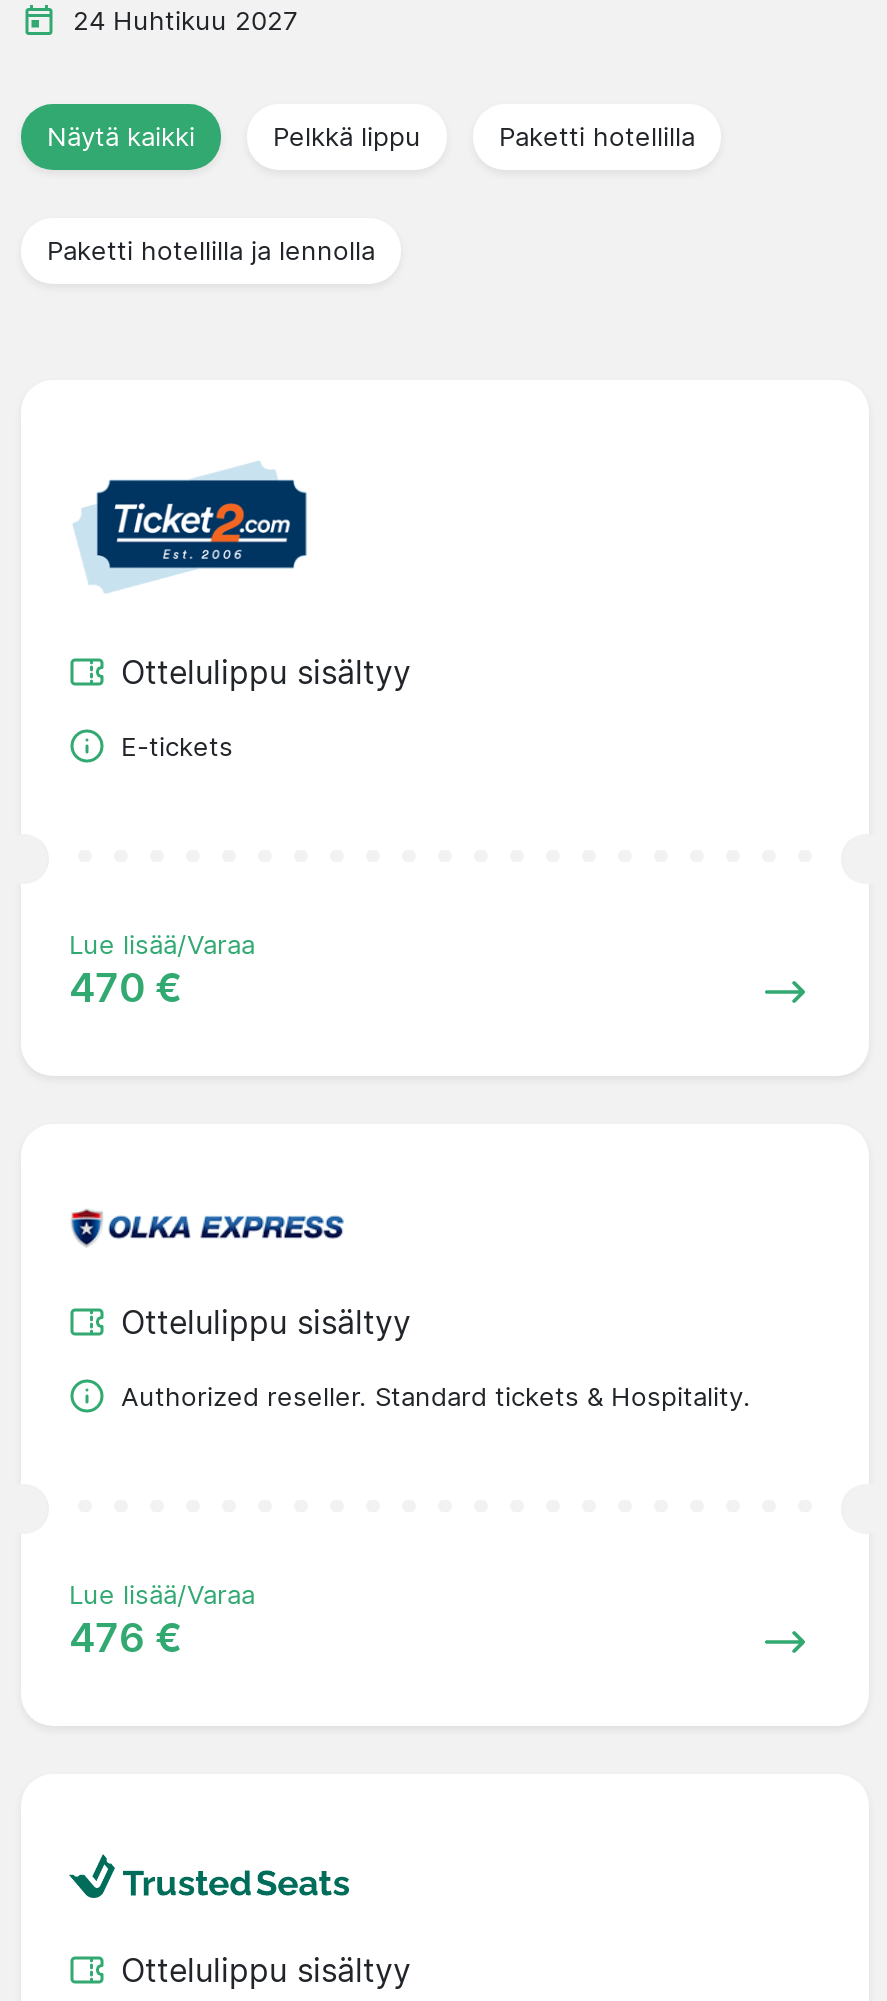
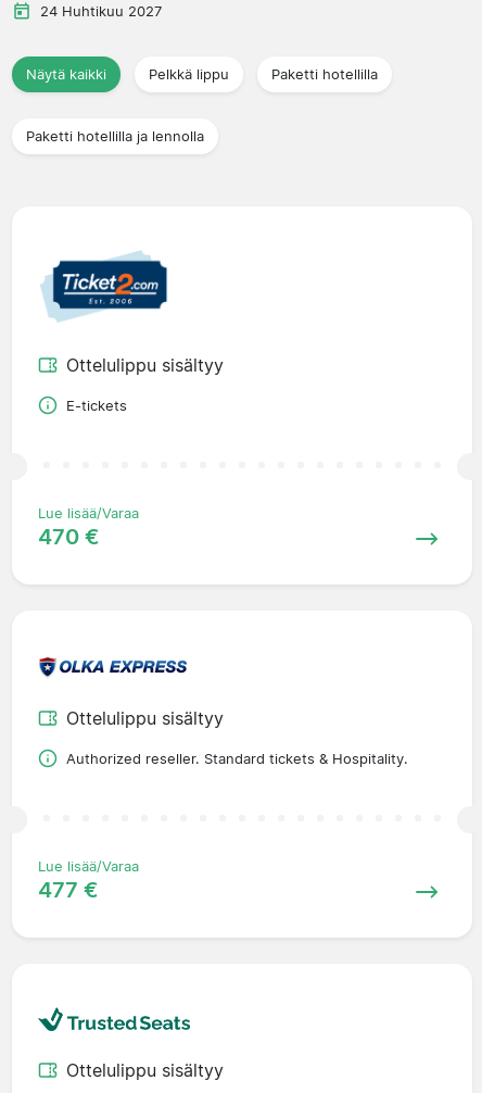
- 476 €
+ 477 €
